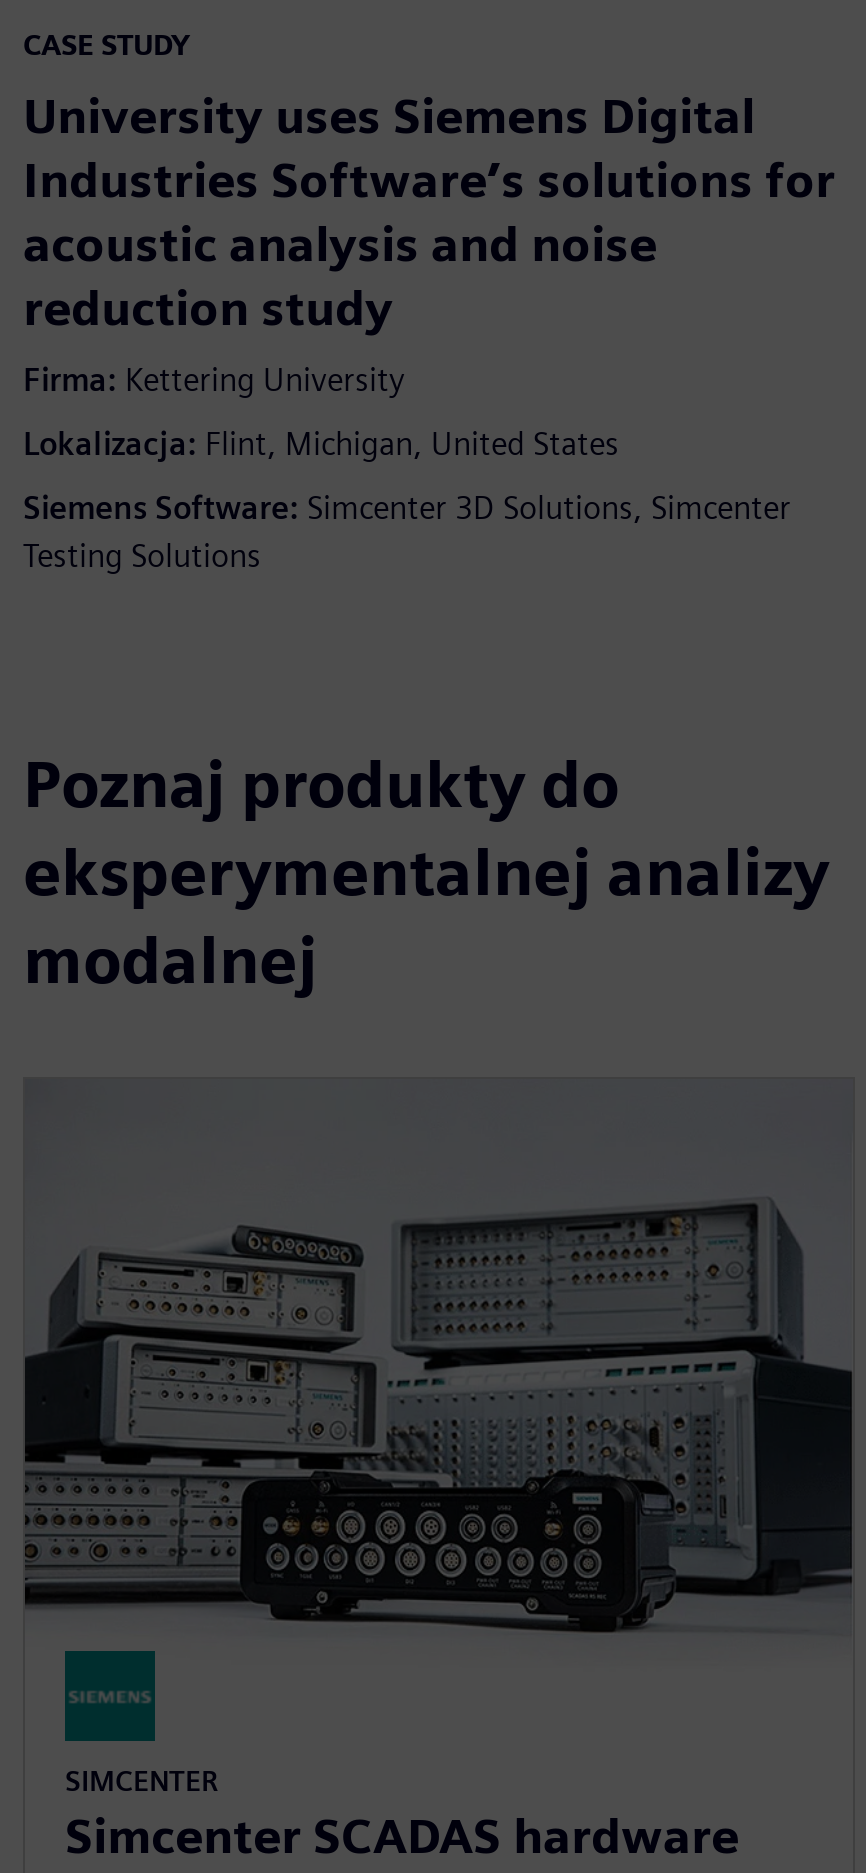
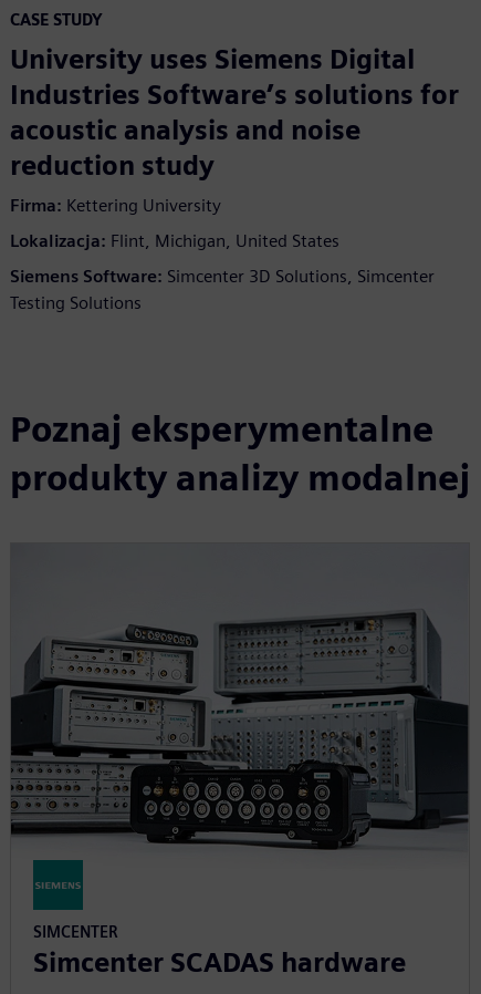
- Poznaj produkty do
- eksperymentalnej analizy
- modalnej
+ Poznaj eksperymentalne
+ produkty analizy modalnej
